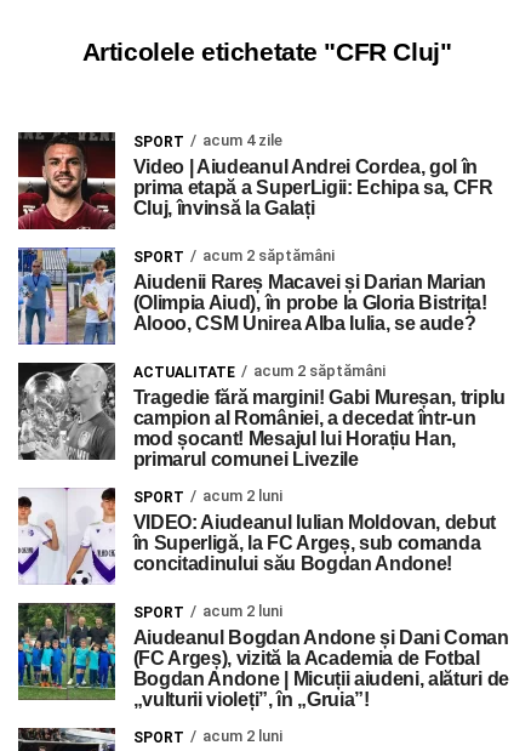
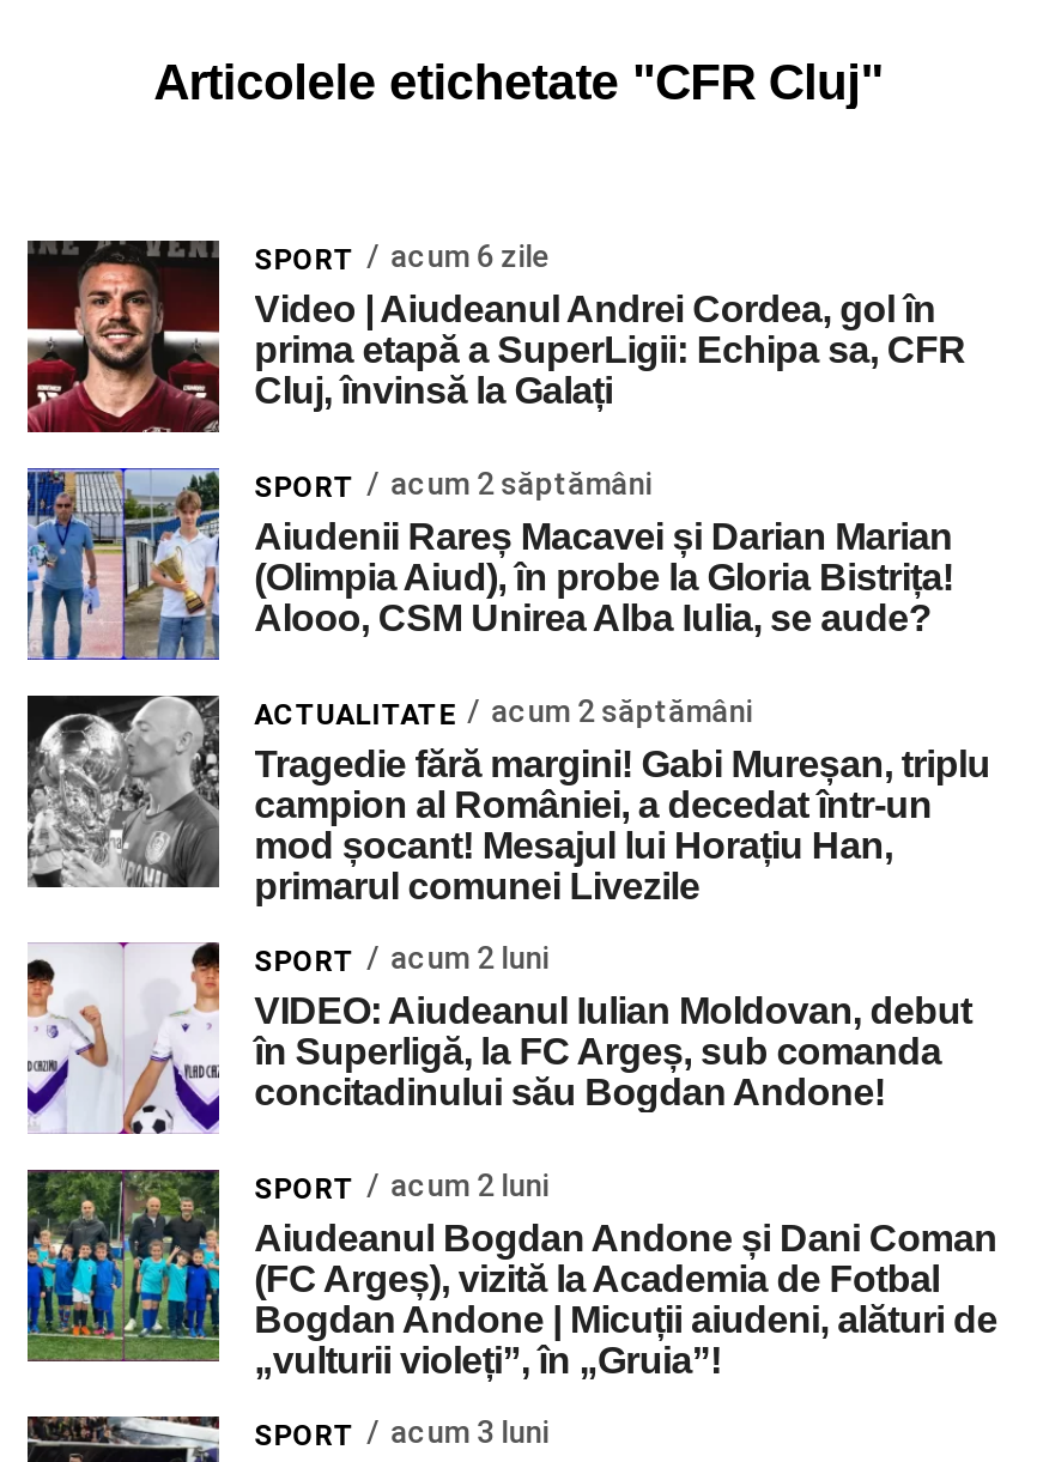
- SPORT acum 4 zile
+ SPORT acum 6 zile

- SPORT acum 2 luni
+ SPORT acum 3 luni
